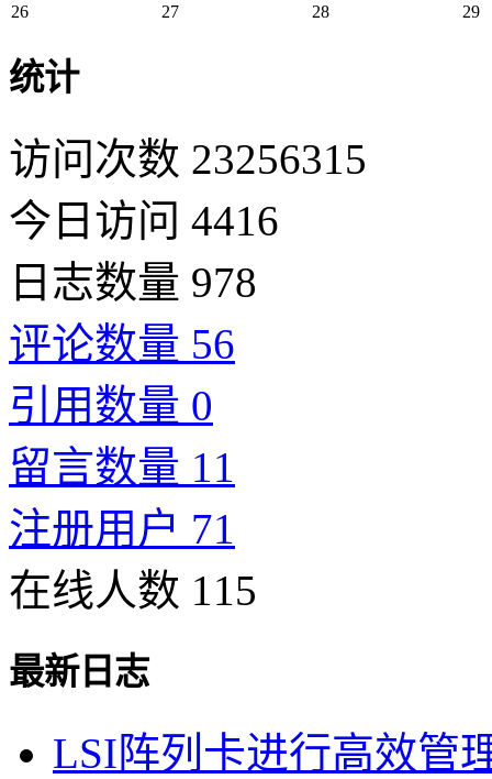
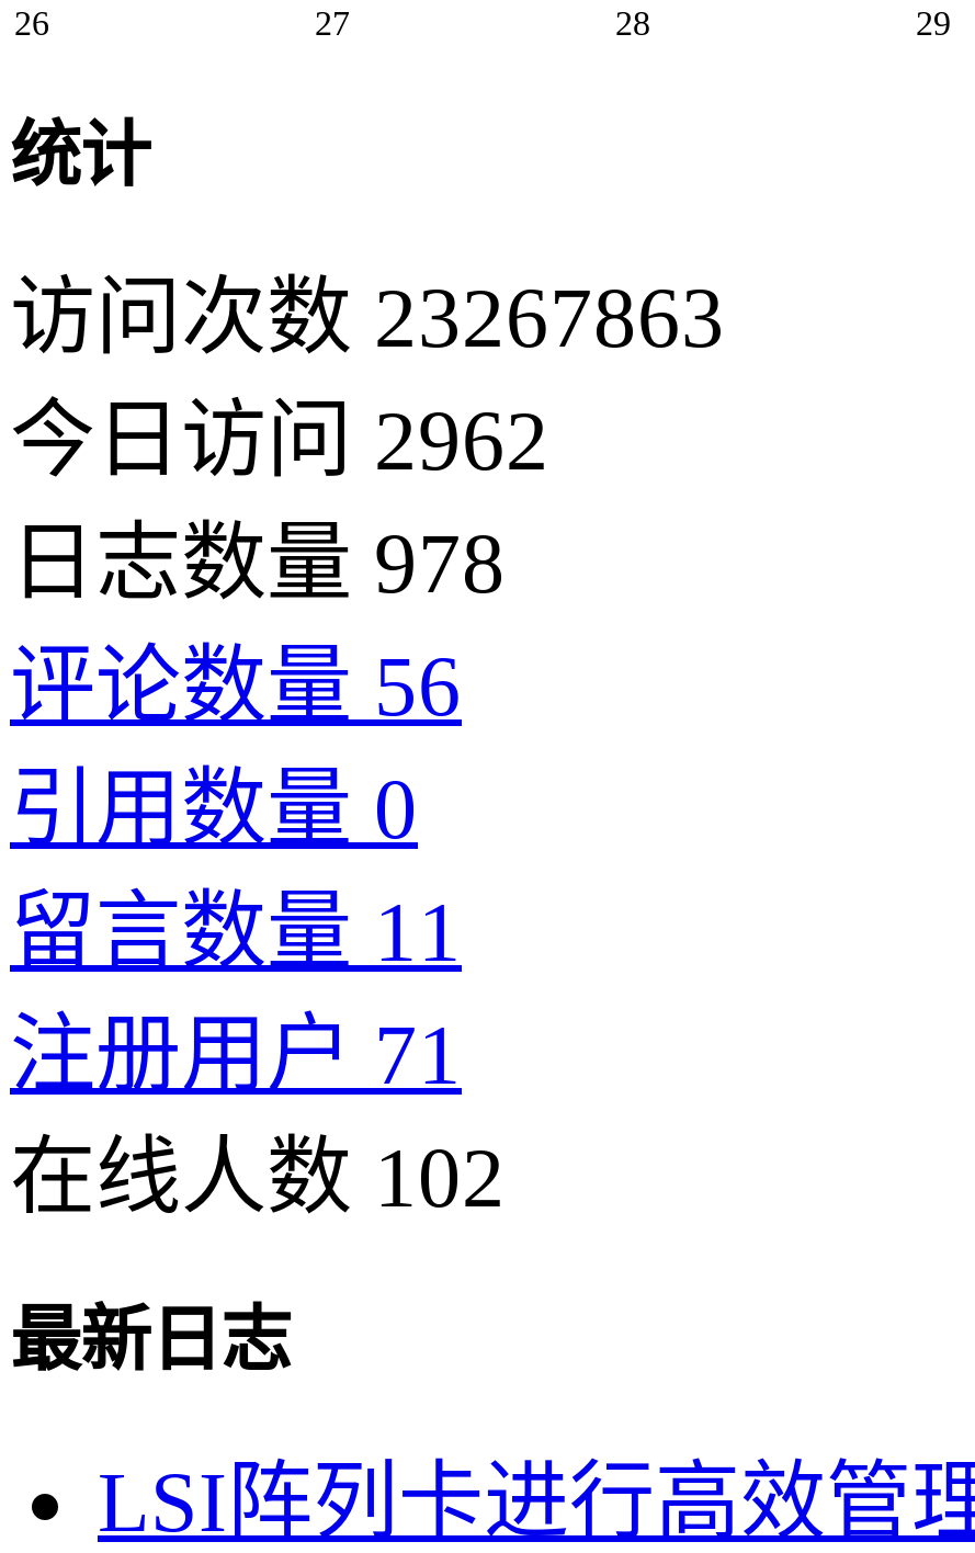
- 访问次数 23256315
+ 访问次数 23267863

- 今日访问 4416
+ 今日访问 2962

- 在线人数 115
+ 在线人数 102
